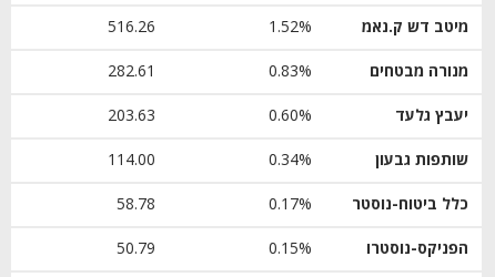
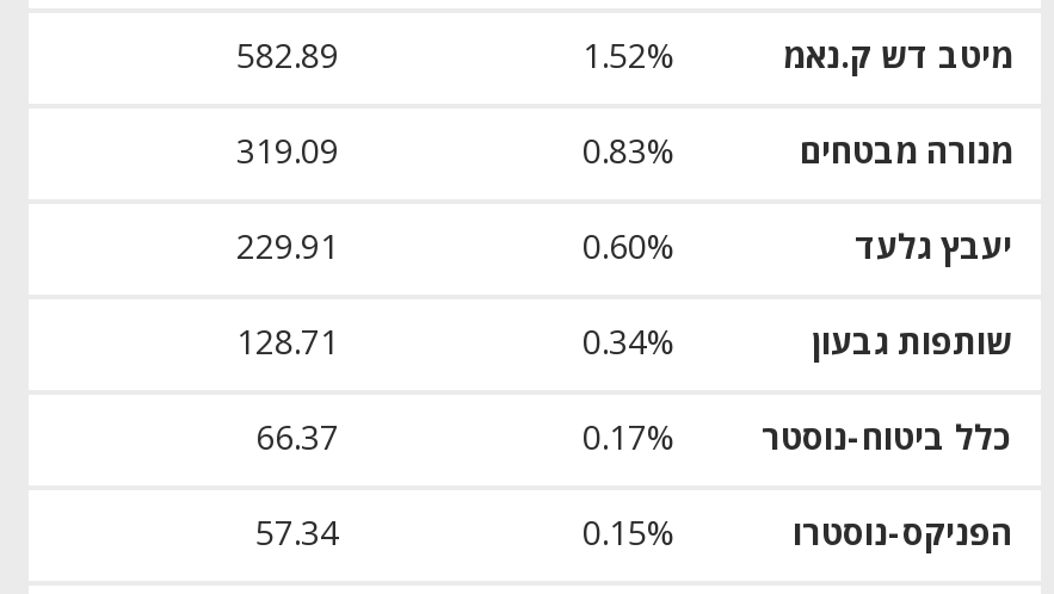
- 516.26
+ 582.89

- 282.61
+ 319.09

- 203.63
+ 229.91

- 114.00
+ 128.71

- 58.78
+ 66.37

- 50.79
+ 57.34
